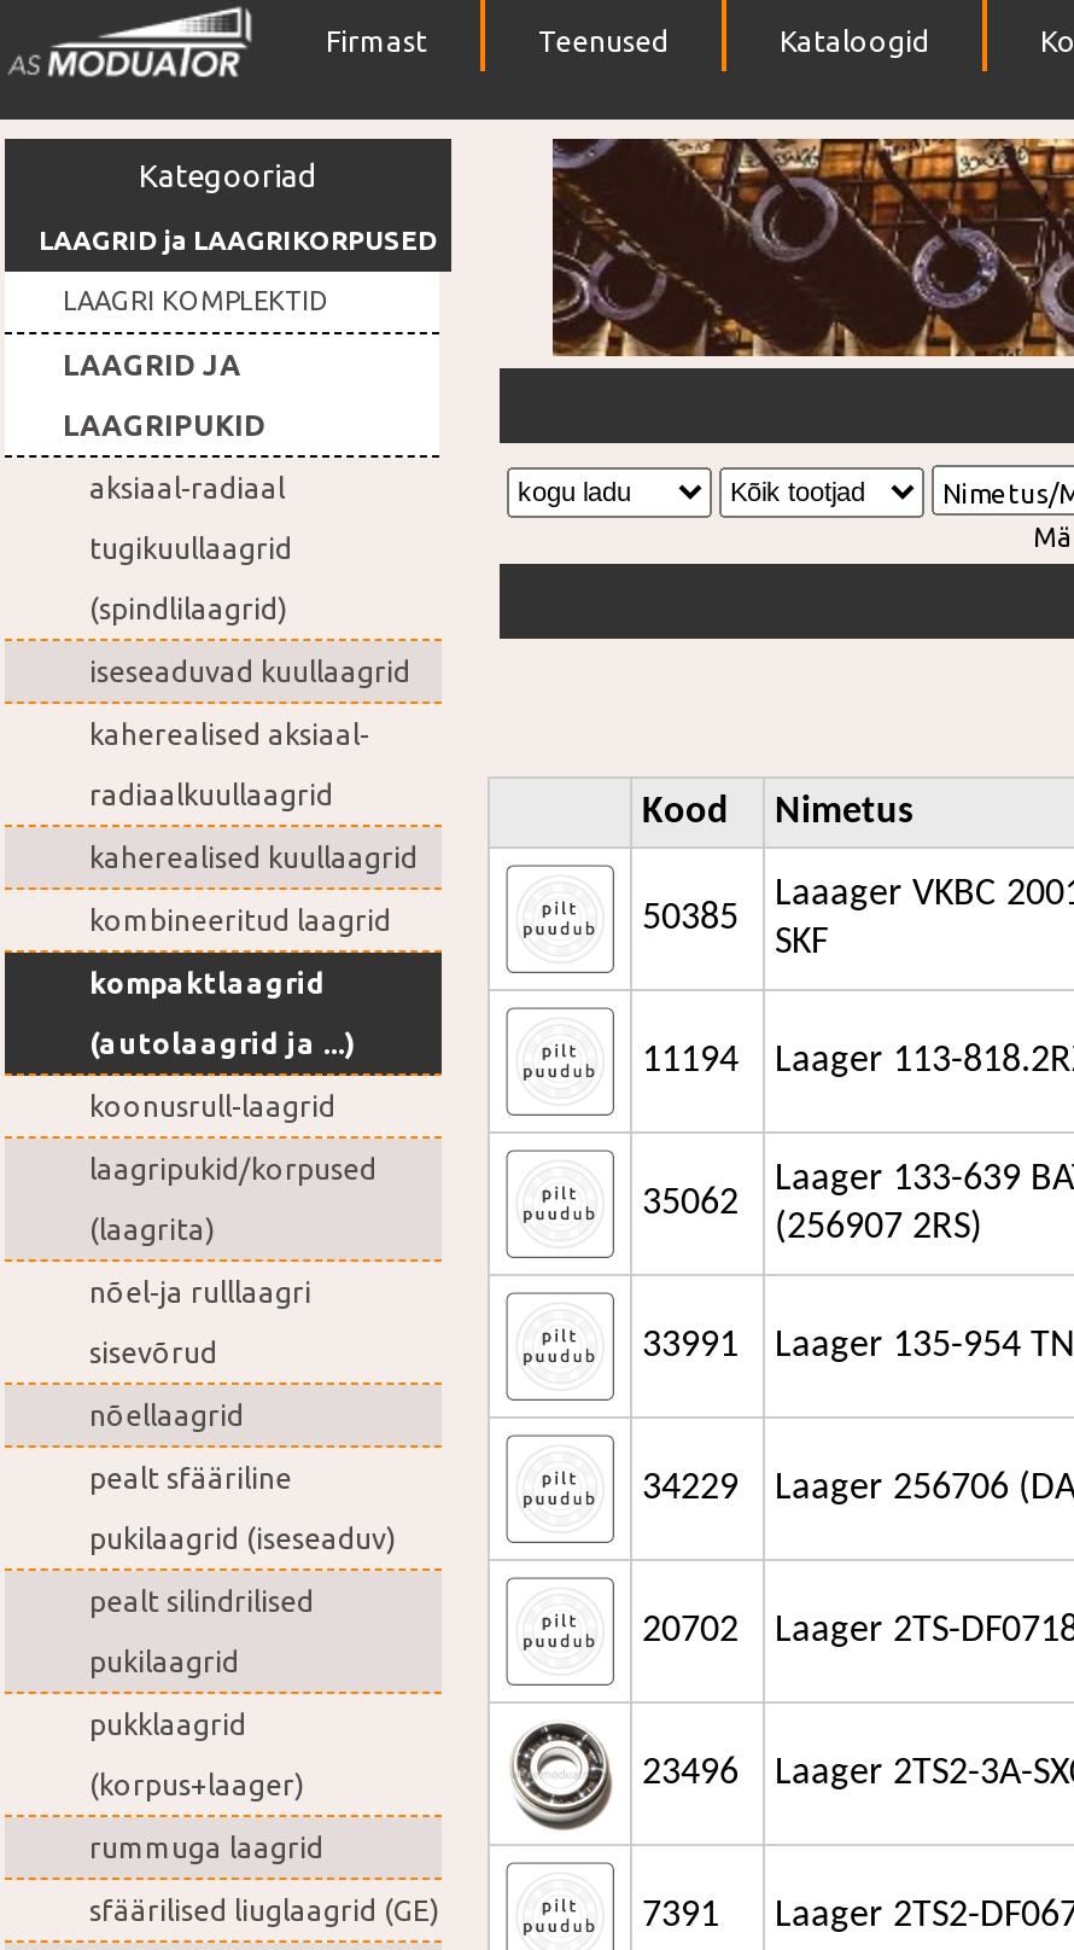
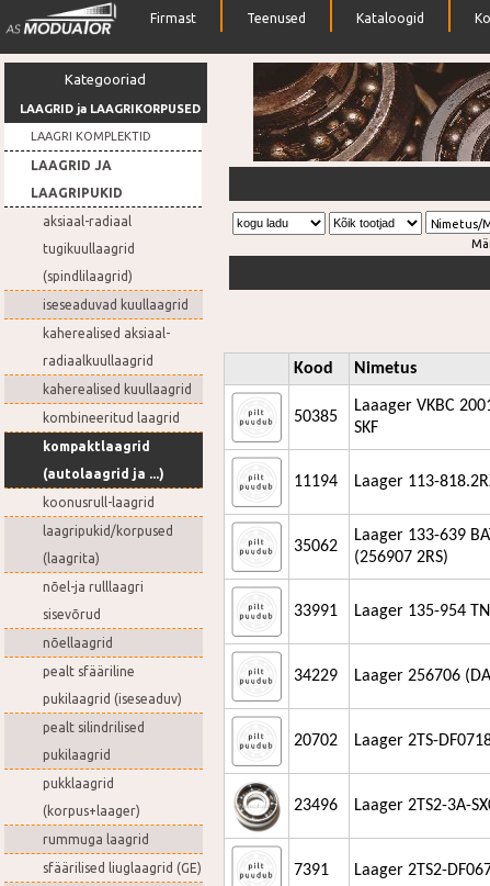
- [image]
+ [image]
